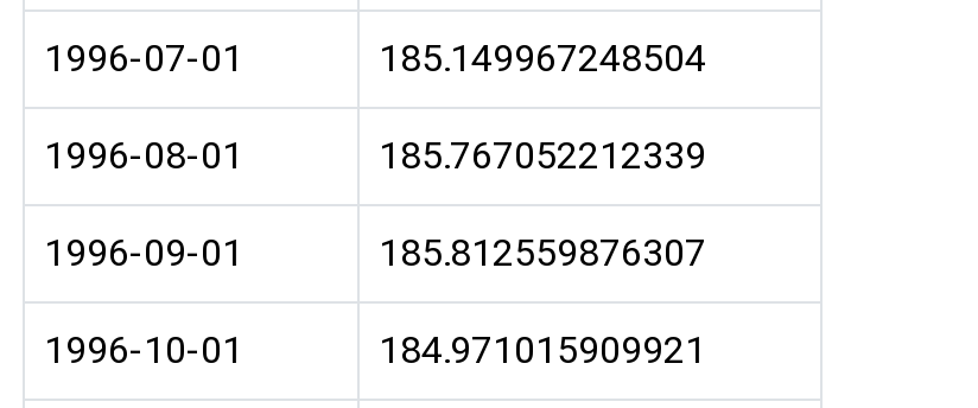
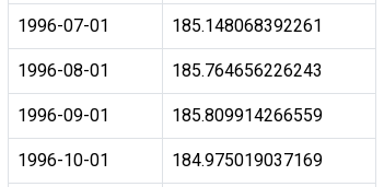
- 185.149967248504
+ 185.148068392261

- 185.767052212339
+ 185.764656226243

- 185.812559876307
+ 185.809914266559

- 184.971015909921
+ 184.975019037169
